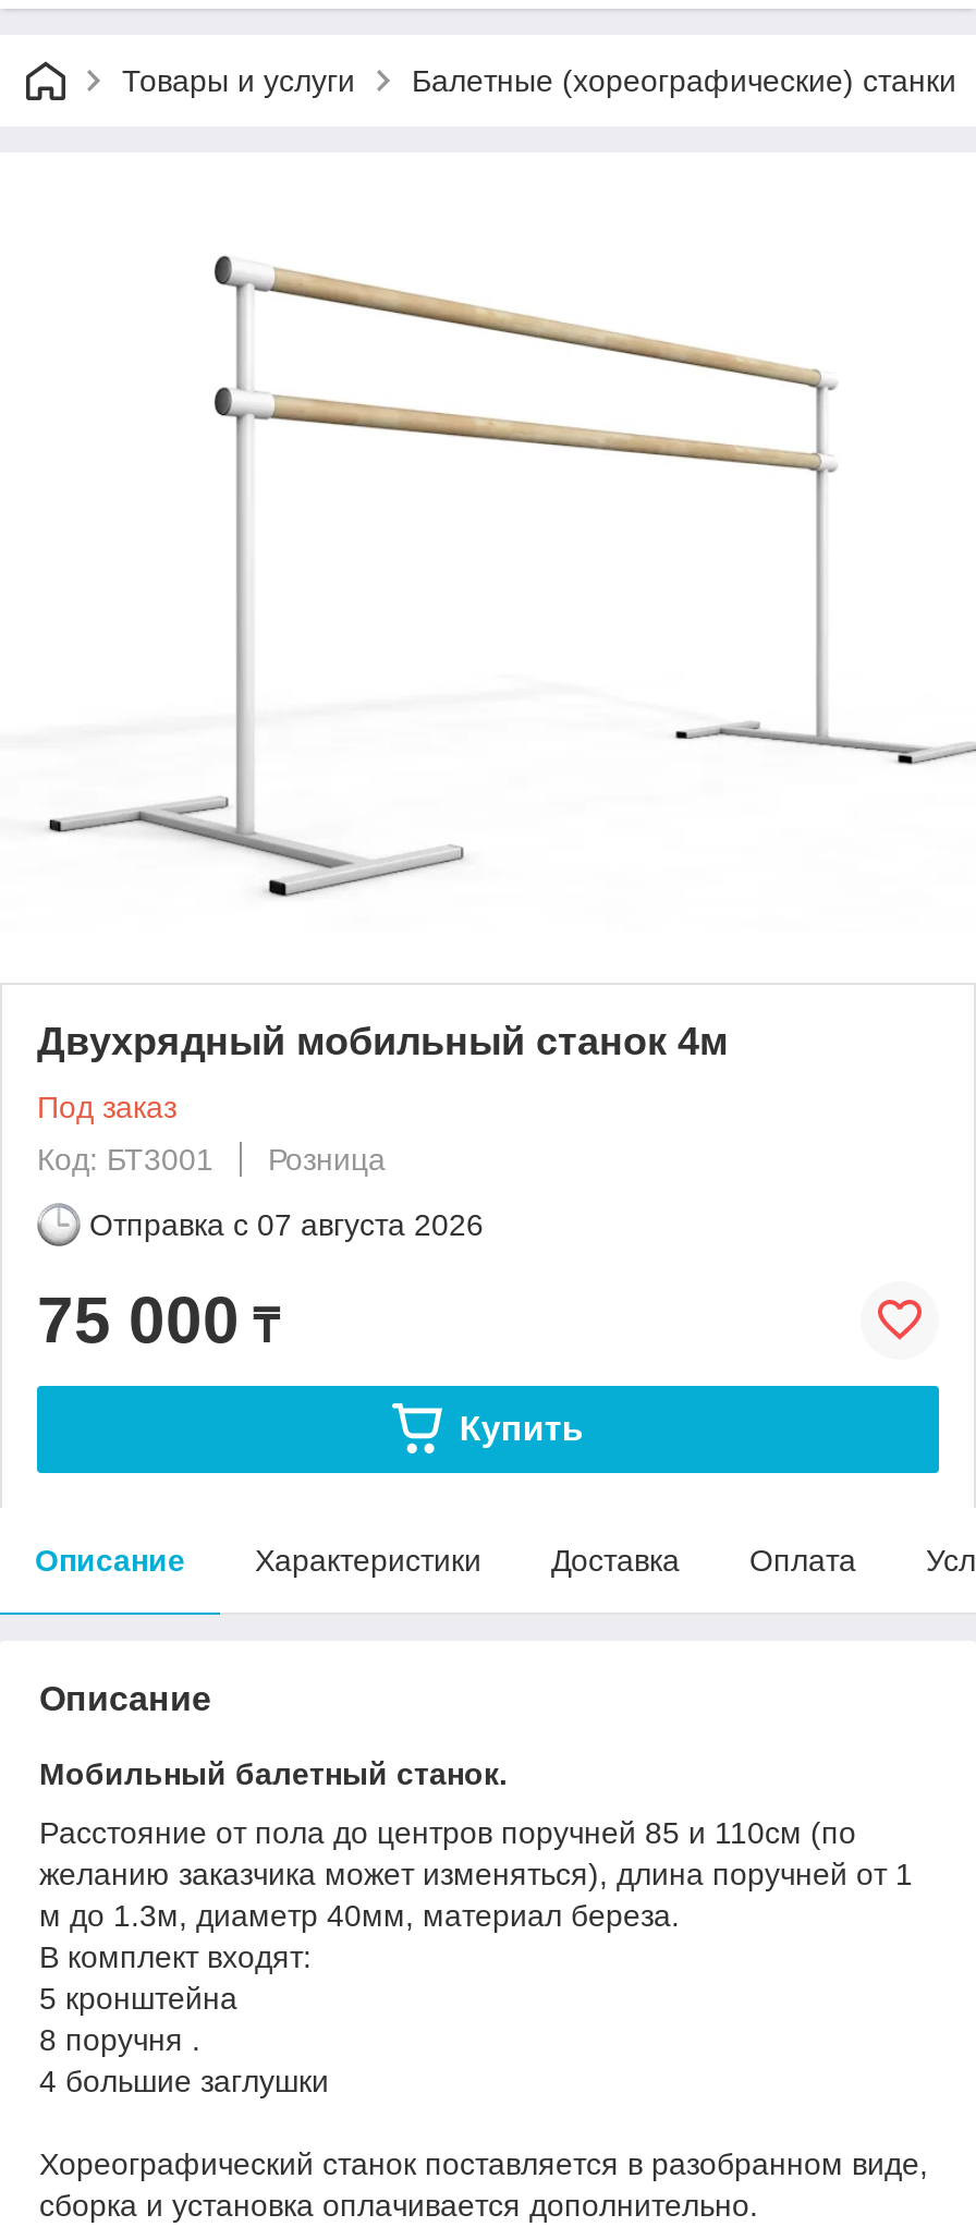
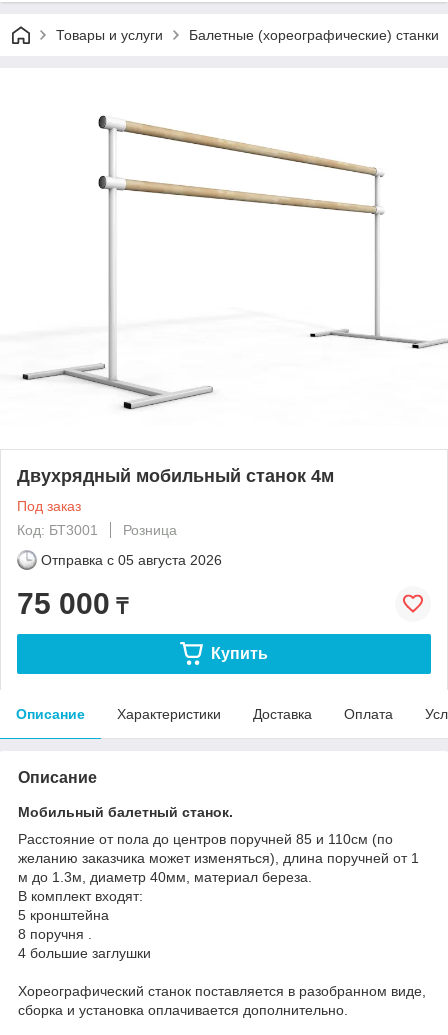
- Отправка с 07 августа 2026
+ Отправка с 05 августа 2026
